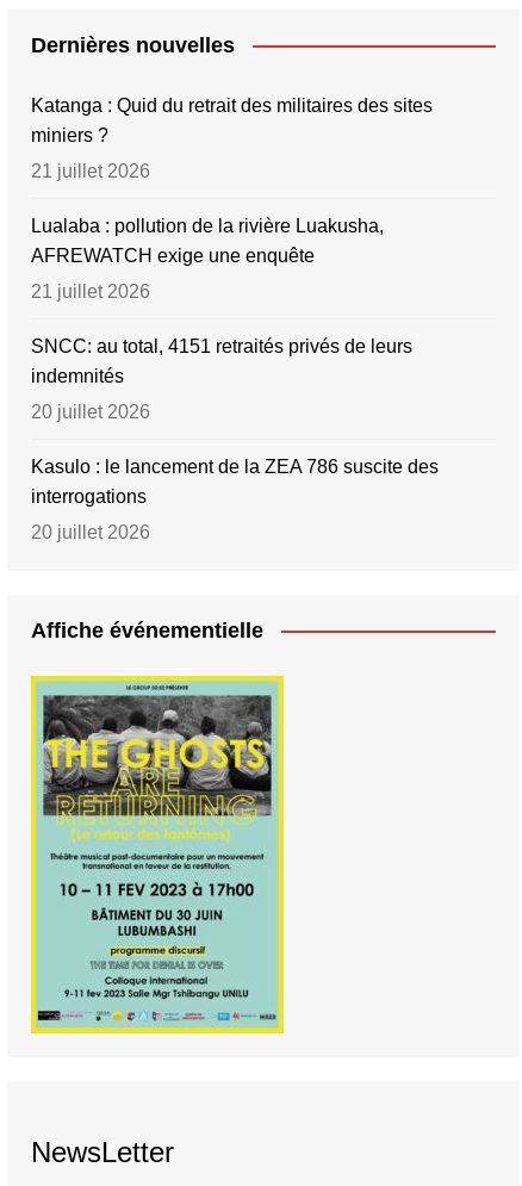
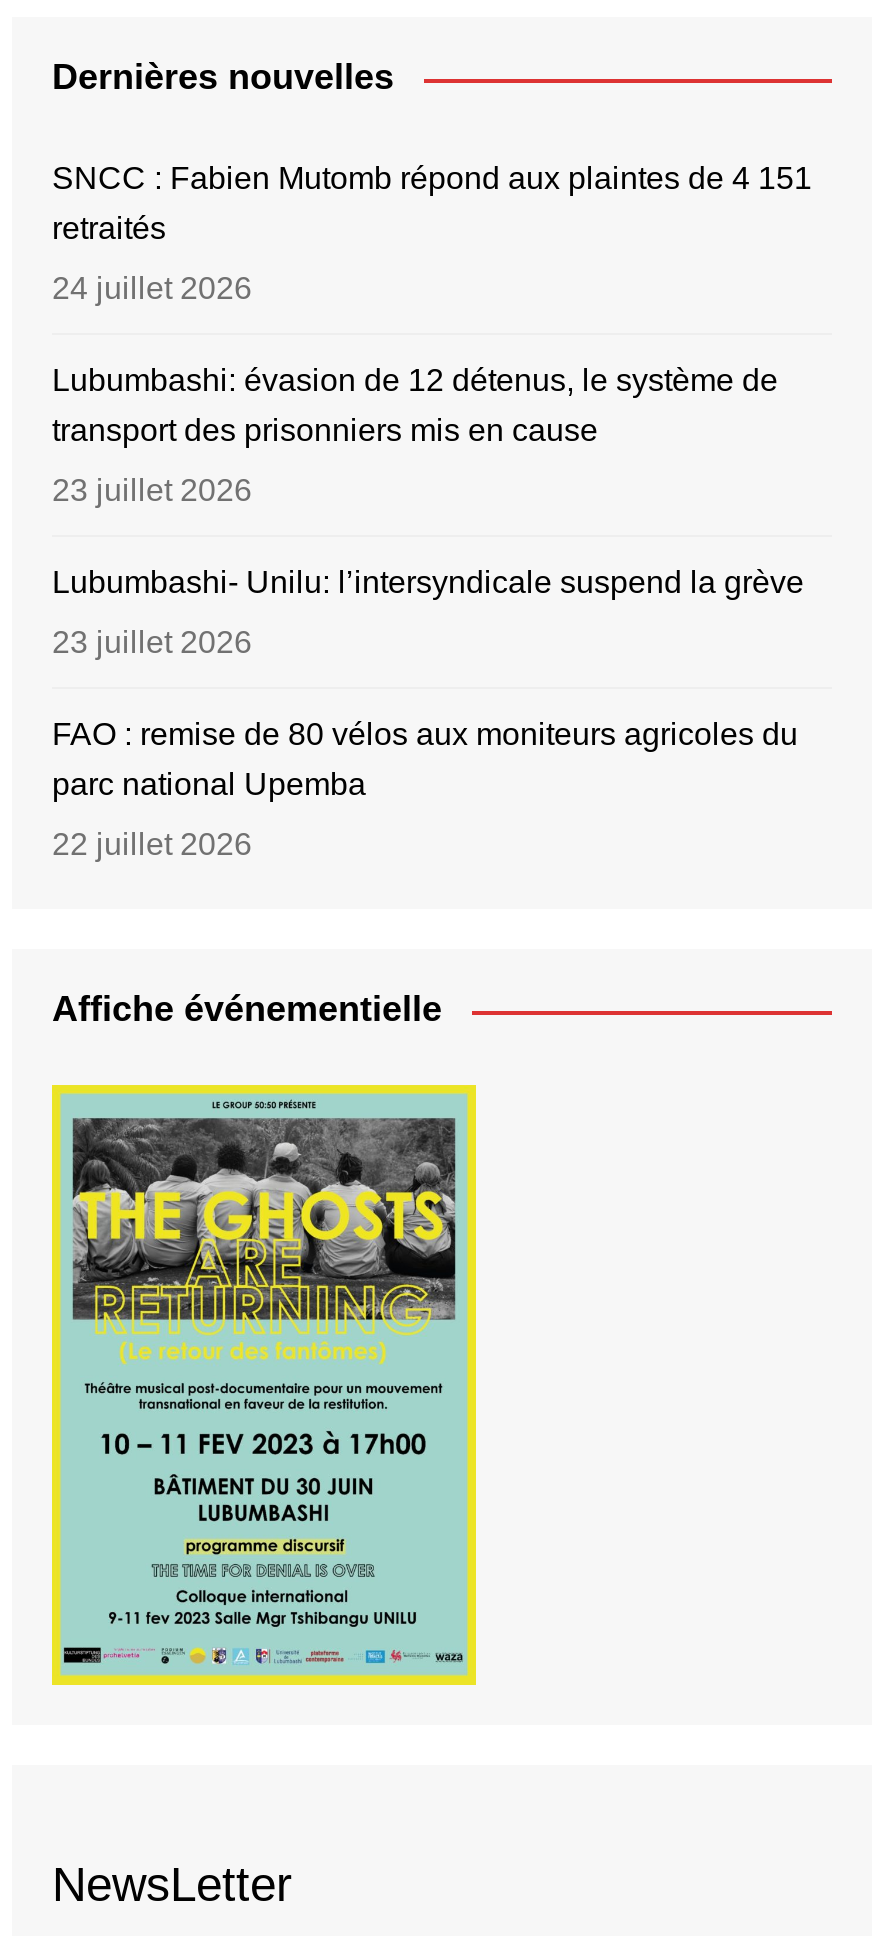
- Katanga : Quid du retrait des militaires des sites
- miniers ?
- 21 juillet 2026
- Lualaba : pollution de la rivière Luakusha,
- AFREWATCH exige une enquête
- 21 juillet 2026
- SNCC: au total, 4151 retraités privés de leurs
- indemnités
- 20 juillet 2026
- Kasulo : le lancement de la ZEA 786 suscite des
- interrogations
- 20 juillet 2026
+ SNCC : Fabien Mutomb répond aux plaintes de 4 151
+ retraités
+ 24 juillet 2026
+ Lubumbashi: évasion de 12 détenus, le système de
+ transport des prisonniers mis en cause
+ 23 juillet 2026
+ Lubumbashi- Unilu: l’intersyndicale suspend la grève
+ 23 juillet 2026
+ FAO : remise de 80 vélos aux moniteurs agricoles du
+ parc national Upemba
+ 22 juillet 2026
